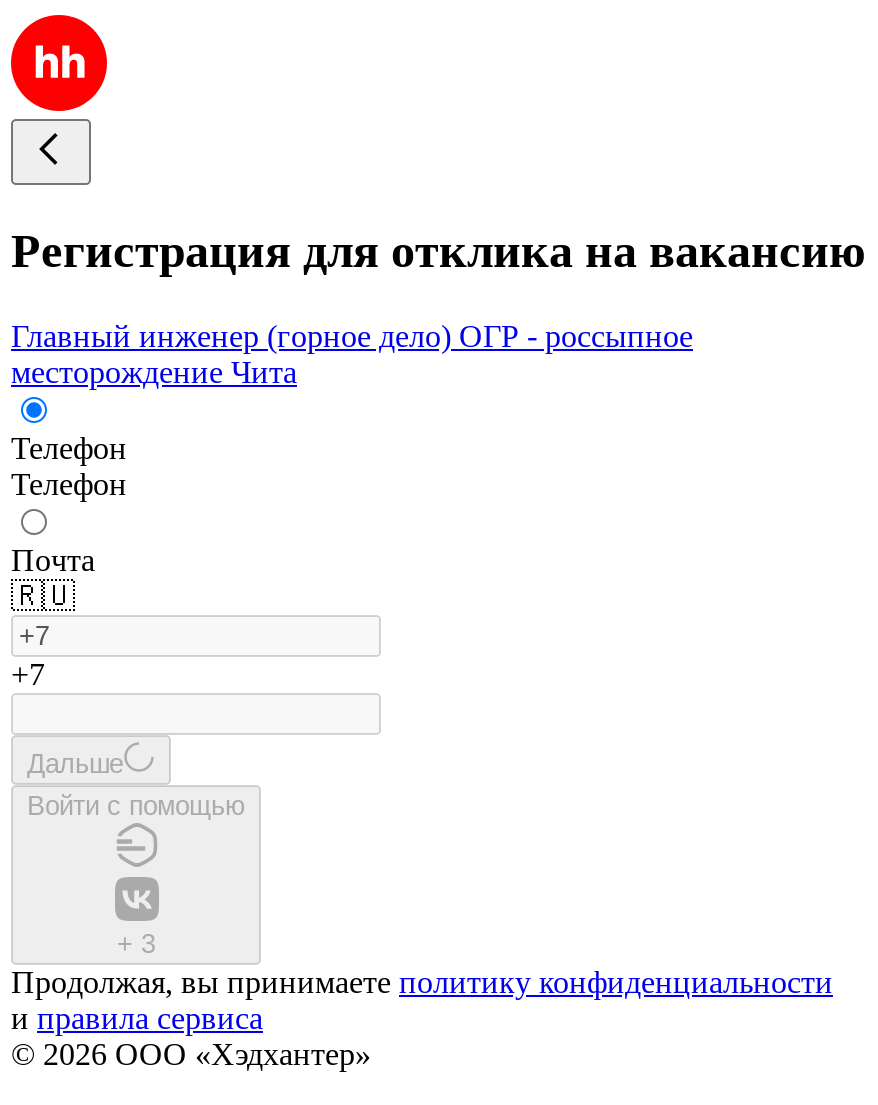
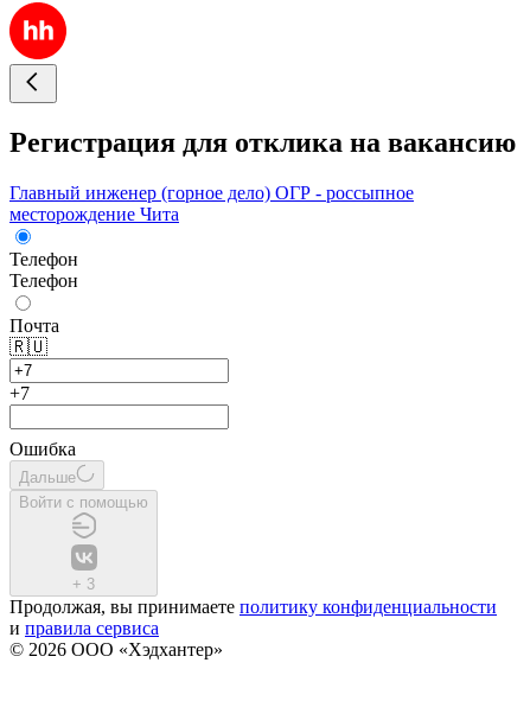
+ Ошибка
